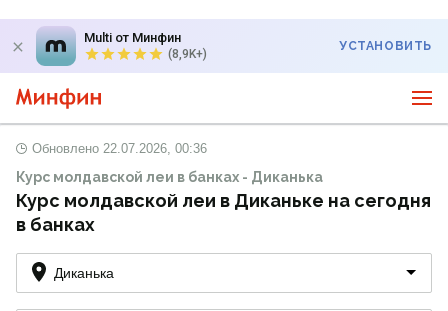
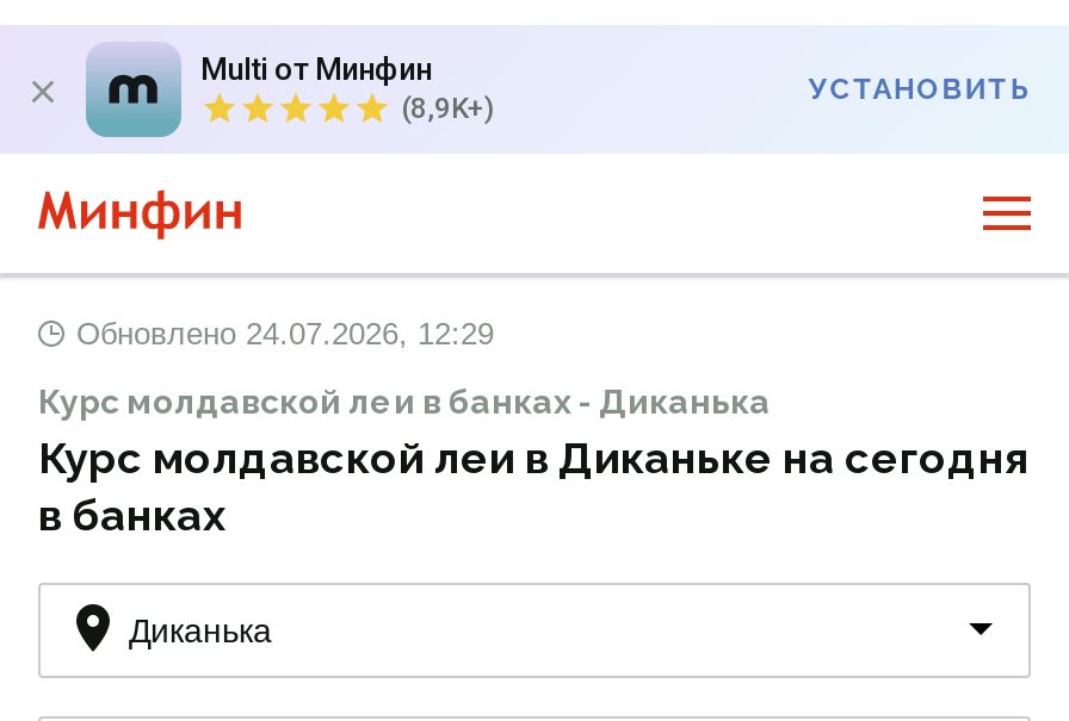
- Обновлено 22.07.2026, 00:36
+ Обновлено 24.07.2026, 12:29
